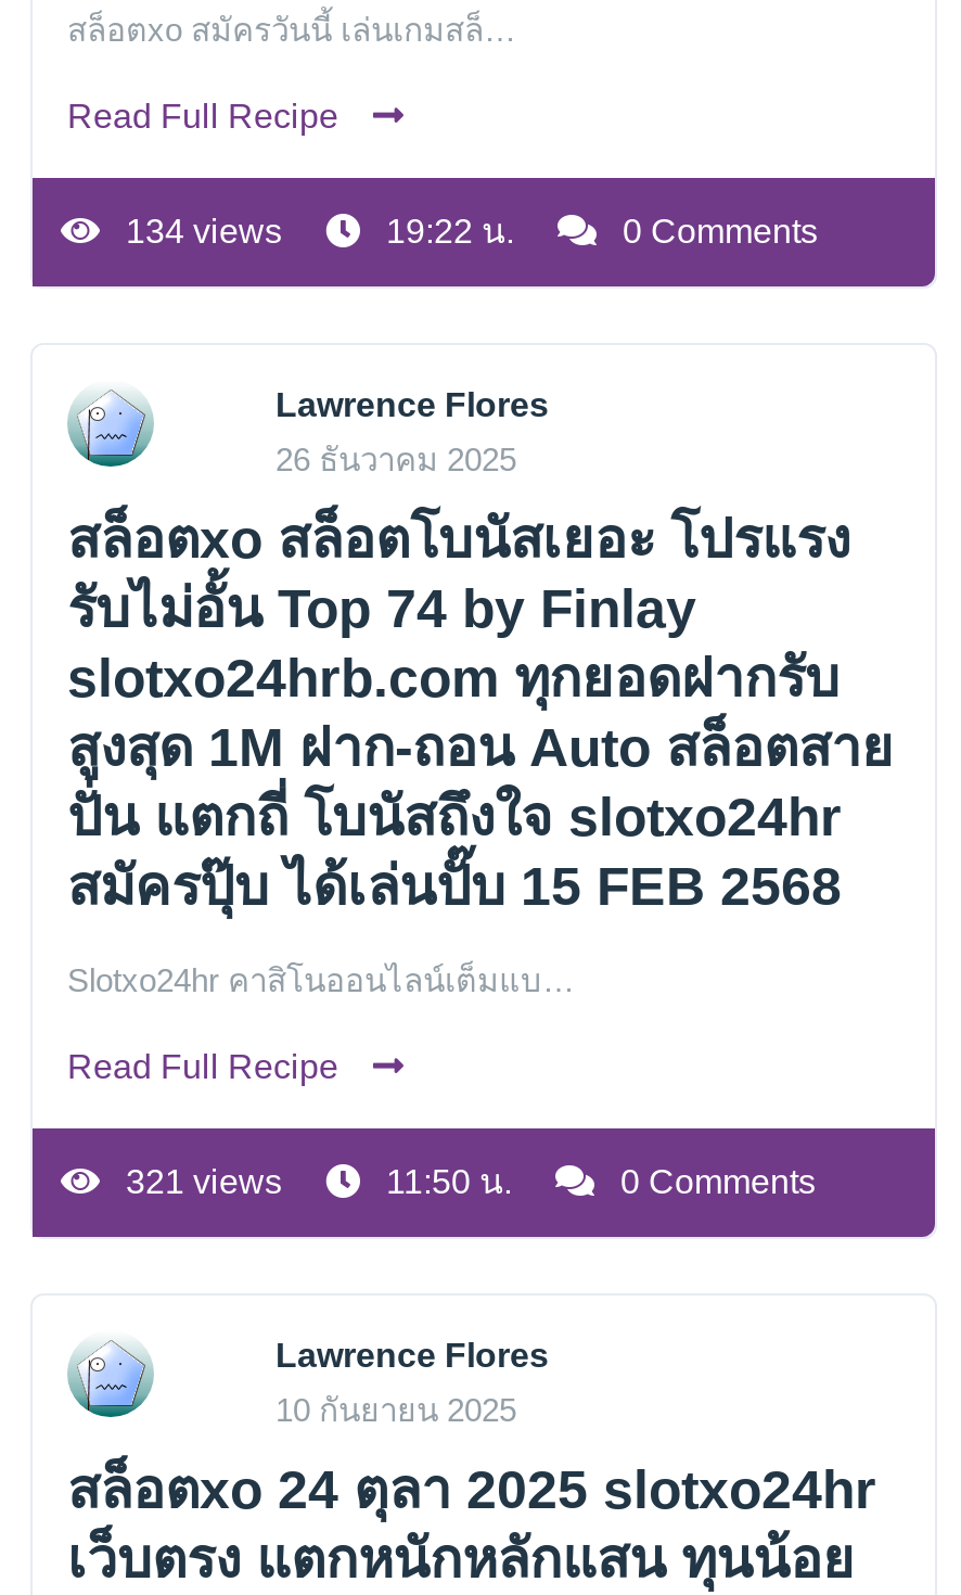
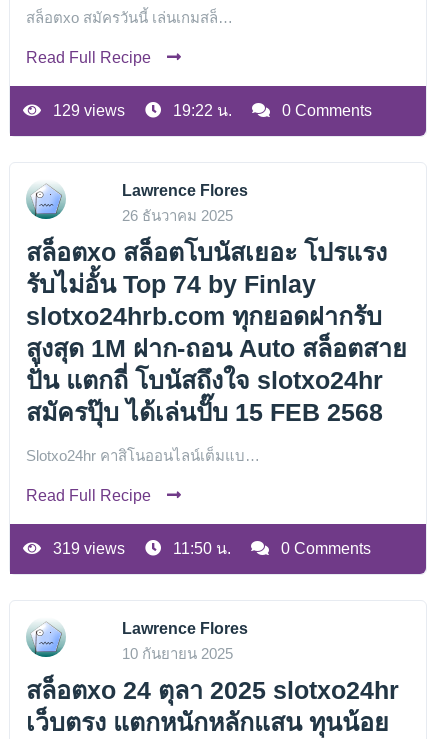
- 134 views
+ 129 views

- 321 views
+ 319 views
